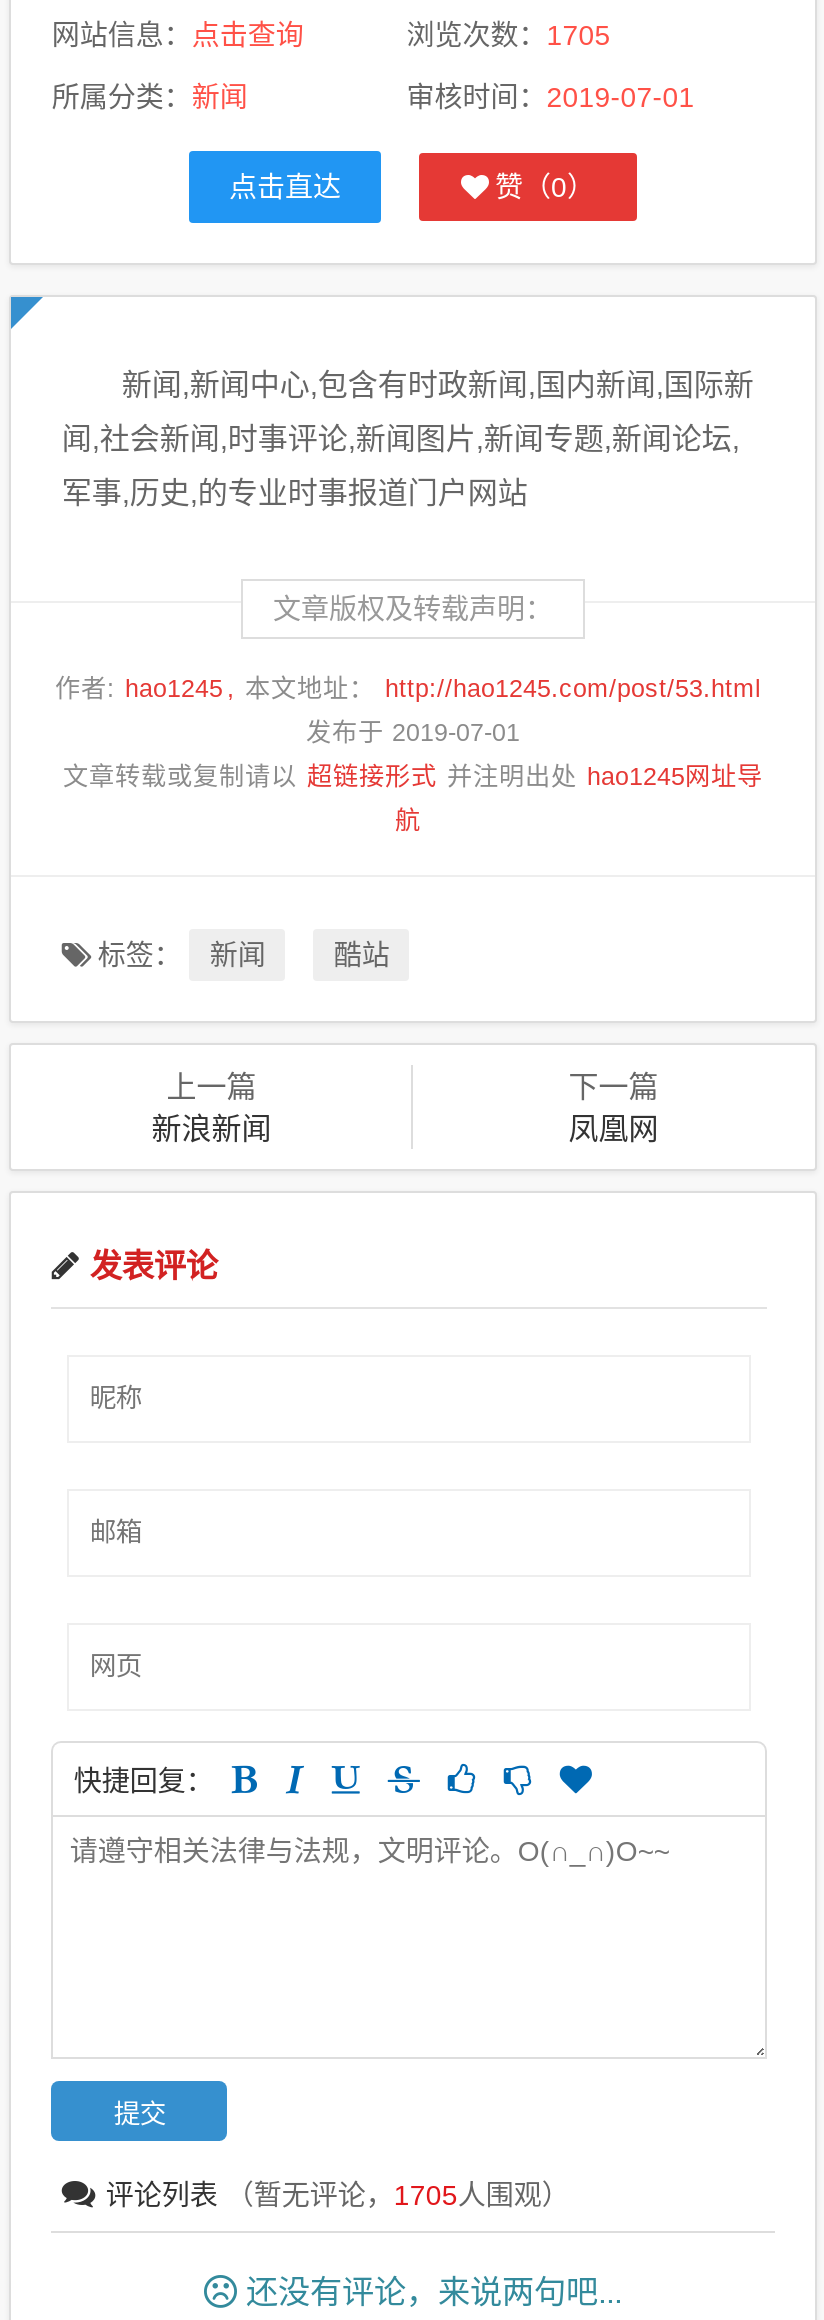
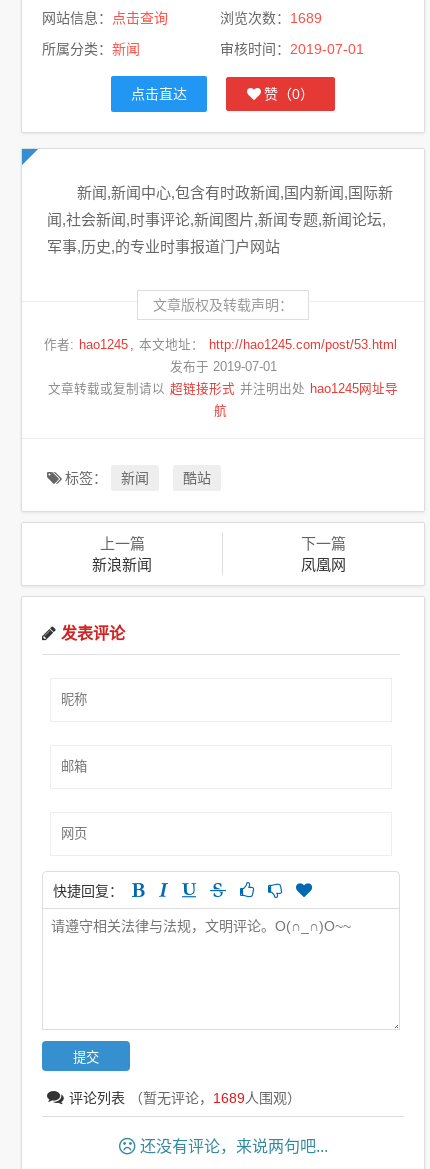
- 浏览次数：1705
+ 浏览次数：1689

- 评论列表（暂无评论，1705人围观）
+ 评论列表（暂无评论，1689人围观）
